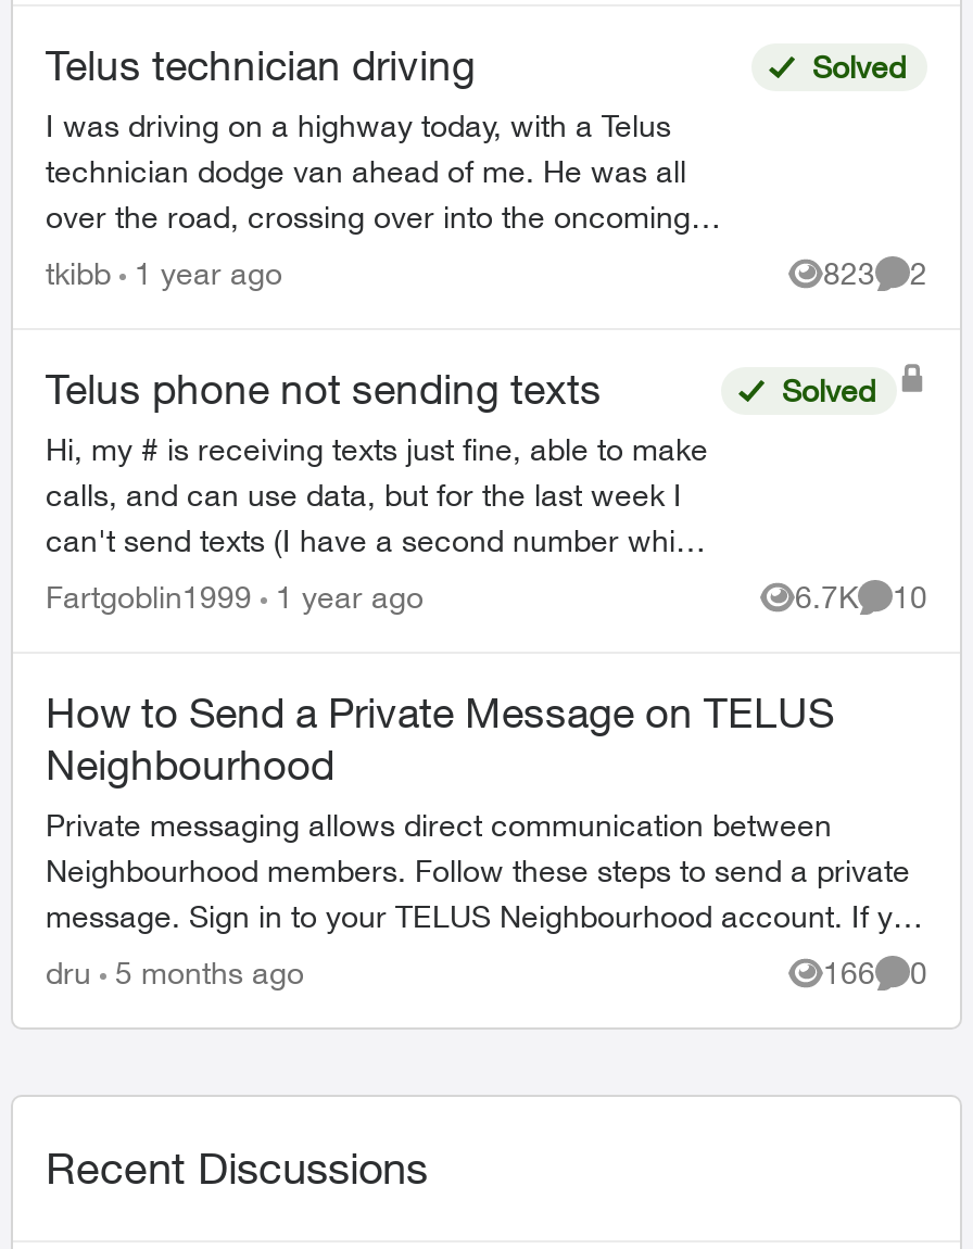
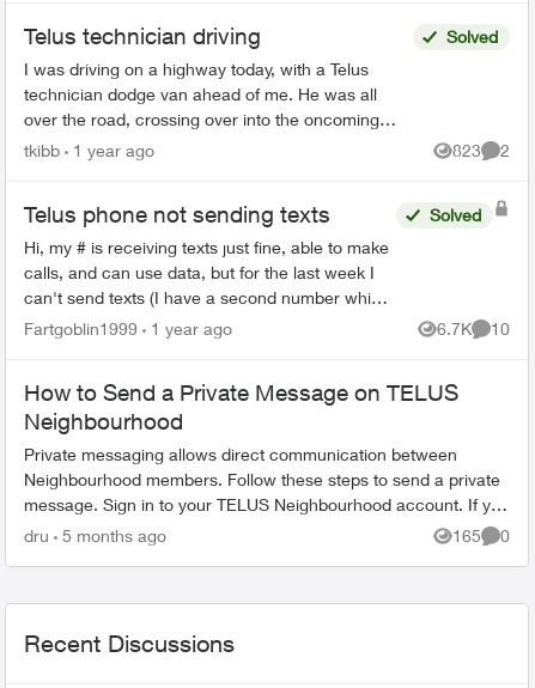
- 166 0
+ 165 0
